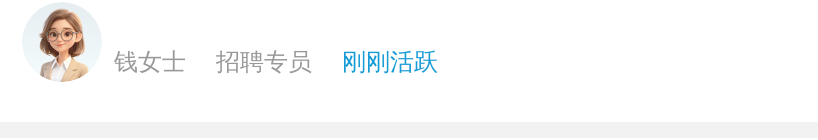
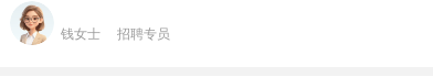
- 刚刚活跃
